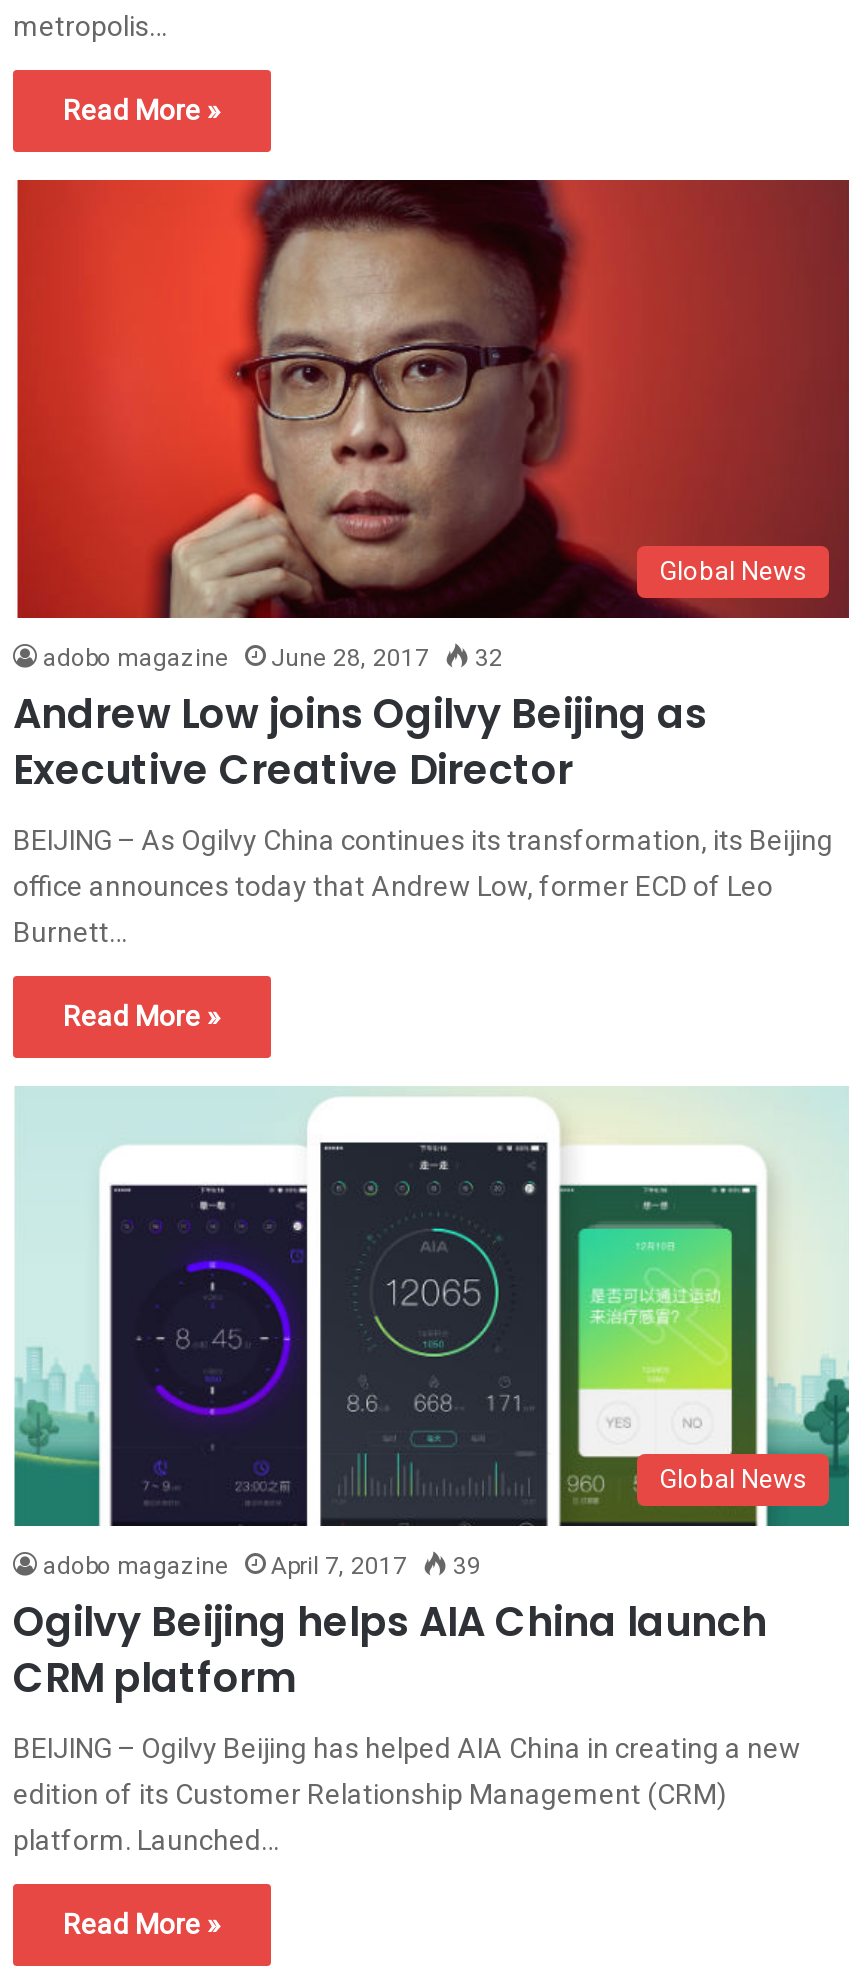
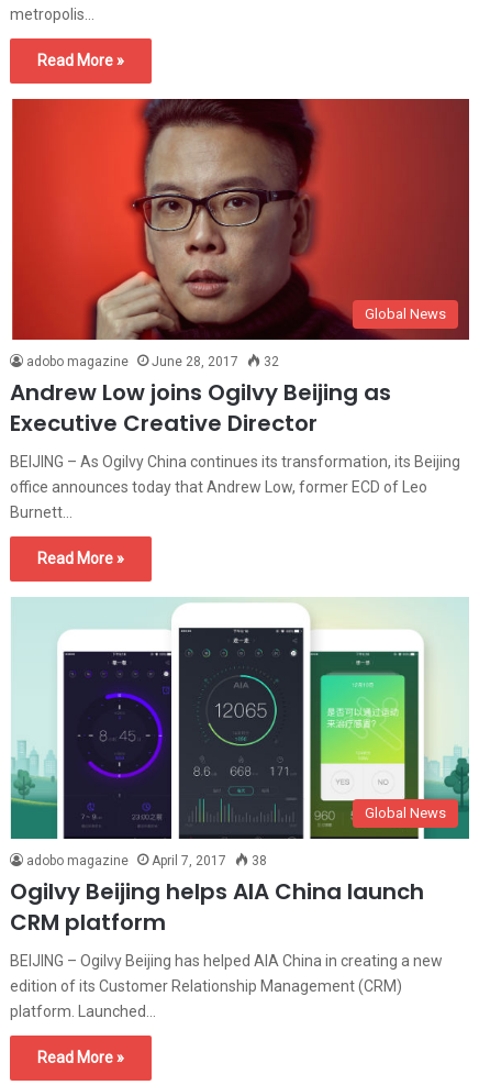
- adobo magazine April 7, 2017 39
+ adobo magazine April 7, 2017 38
